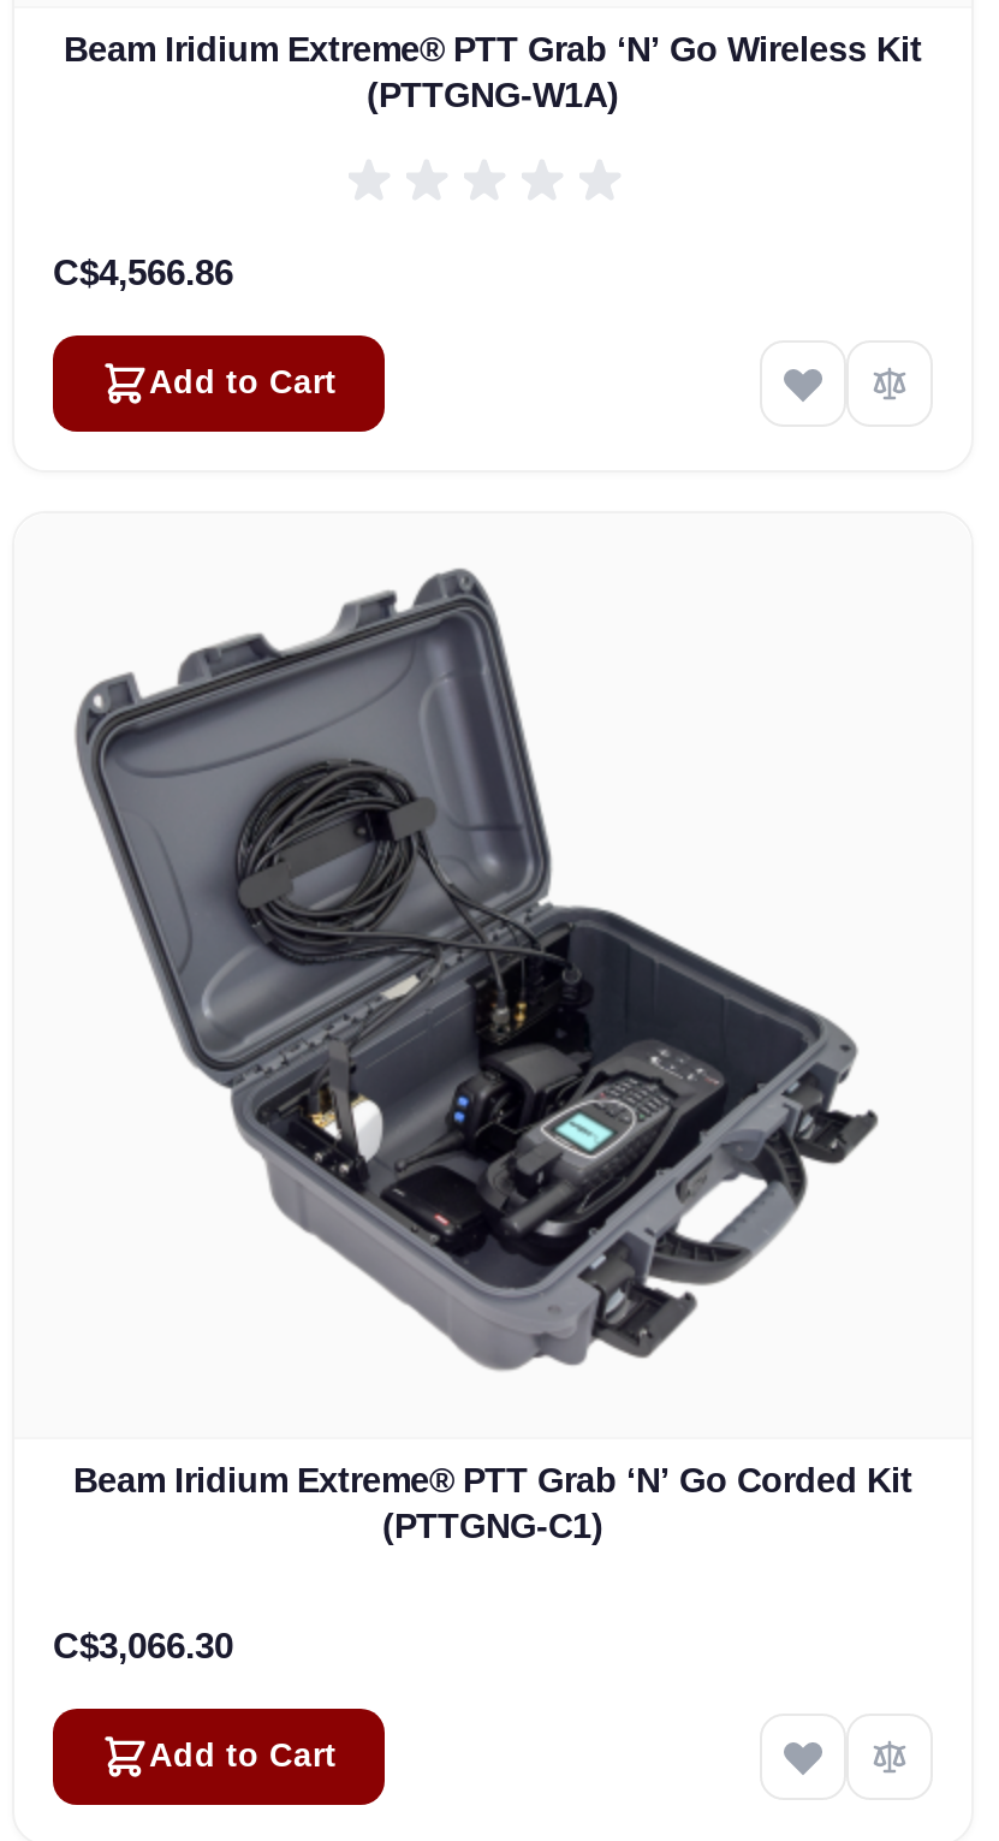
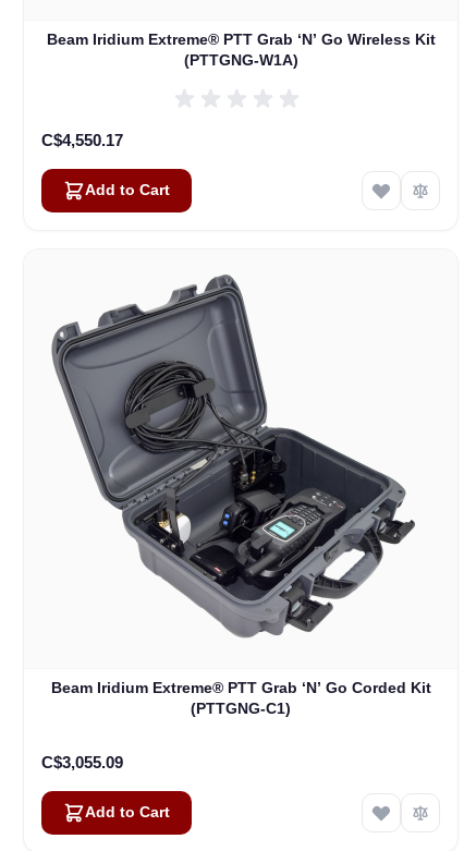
- C$4,566.86
+ C$4,550.17

- C$3,066.30
+ C$3,055.09
